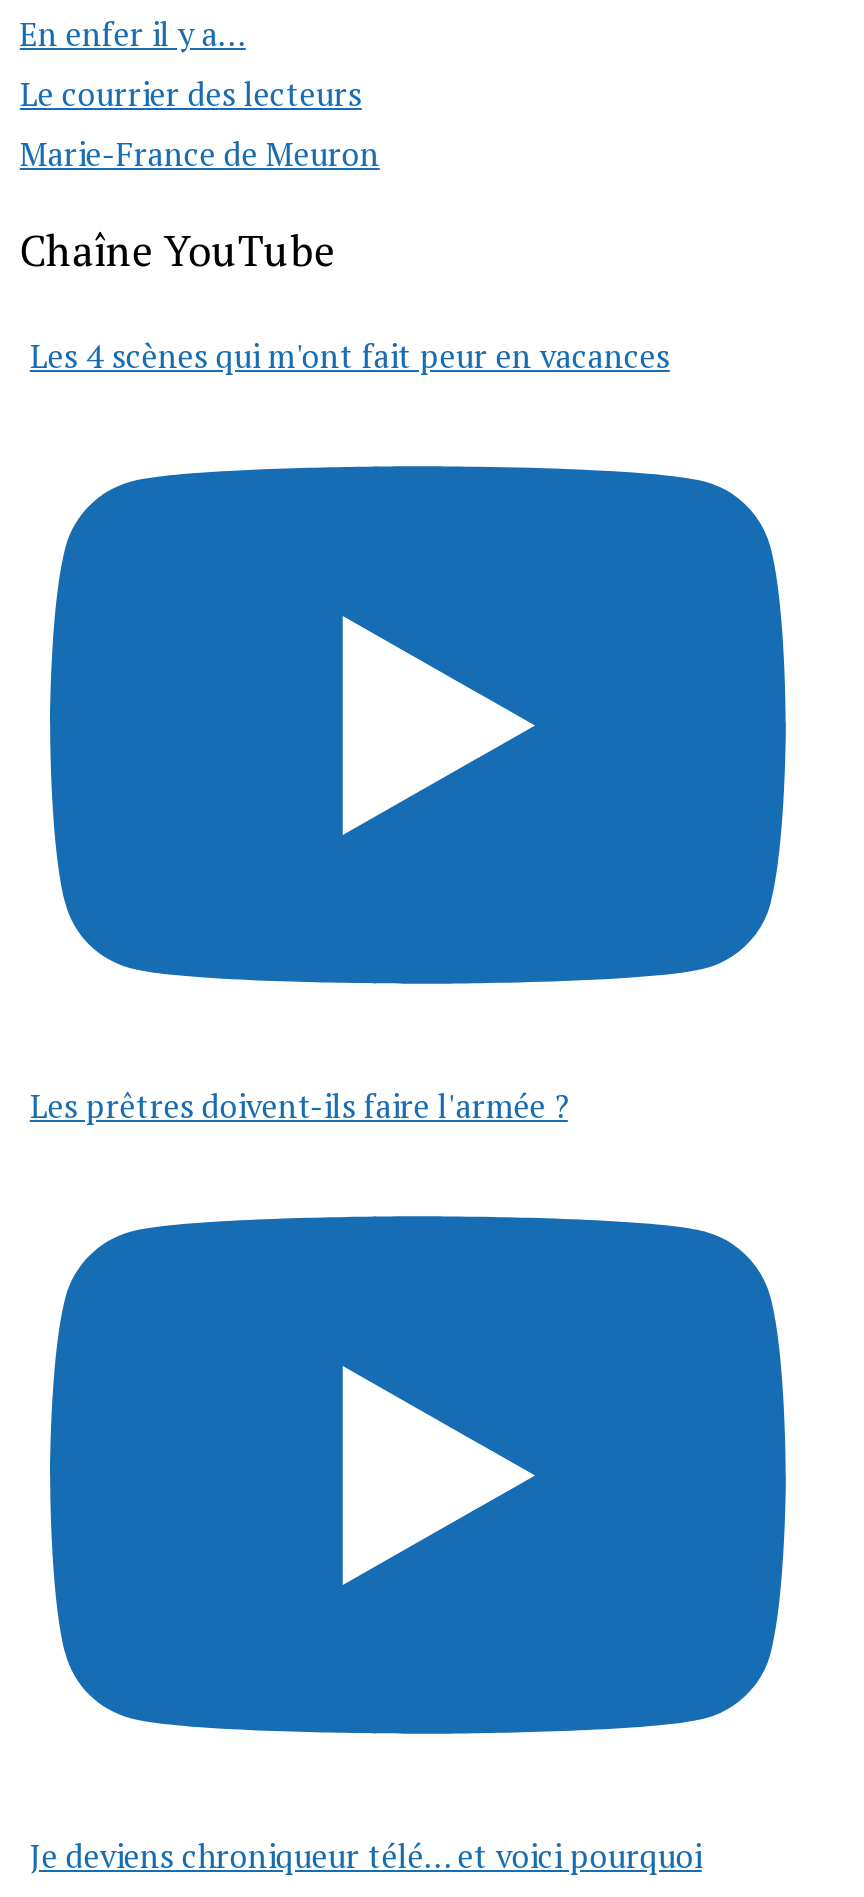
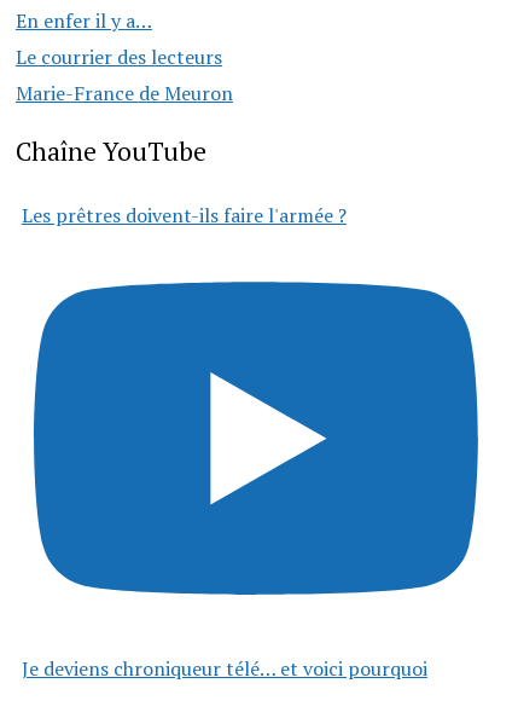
- Les 4 scènes qui m'ont fait peur en vacances
